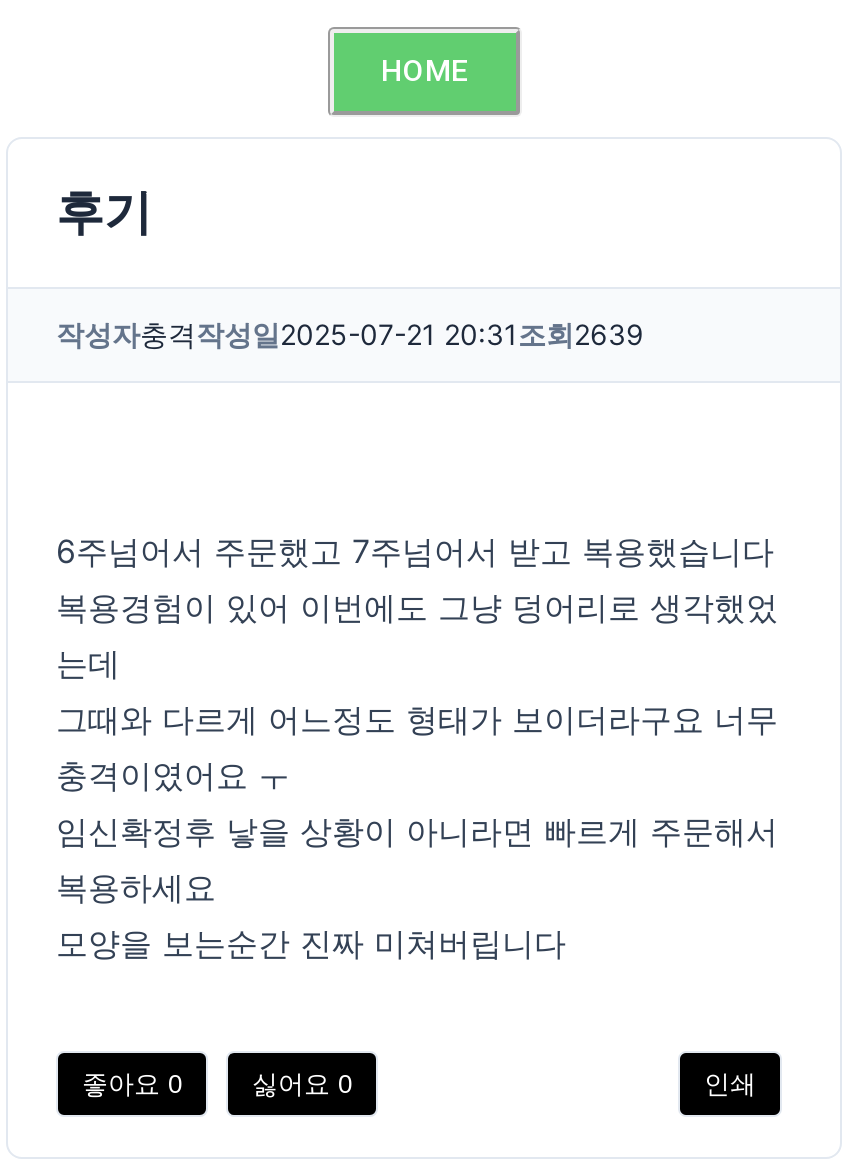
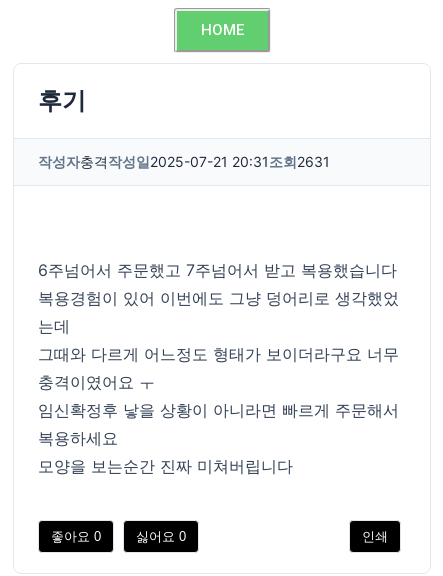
- 작성자충격 작성일2025-07-21 20:31 조회2639
+ 작성자충격 작성일2025-07-21 20:31 조회2631
